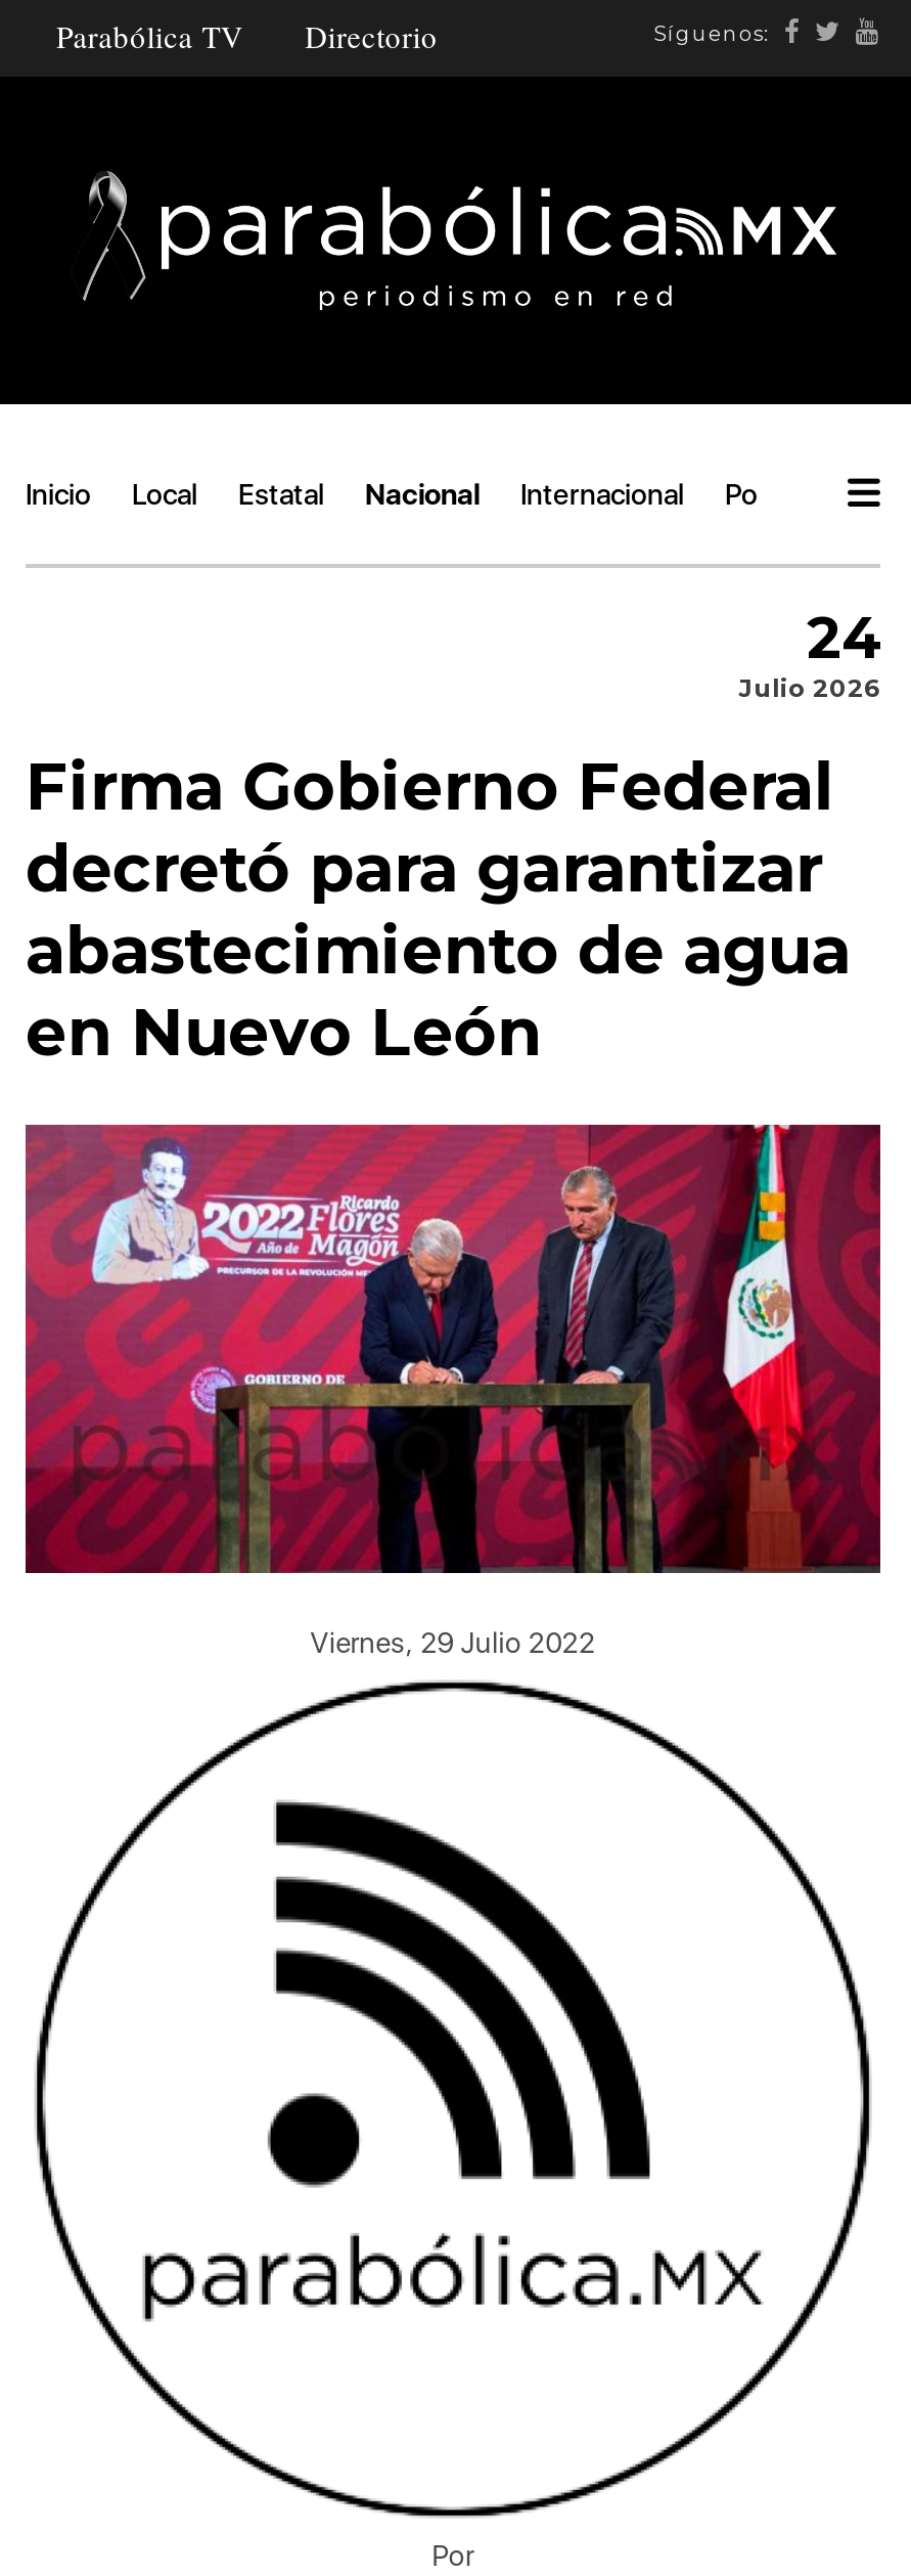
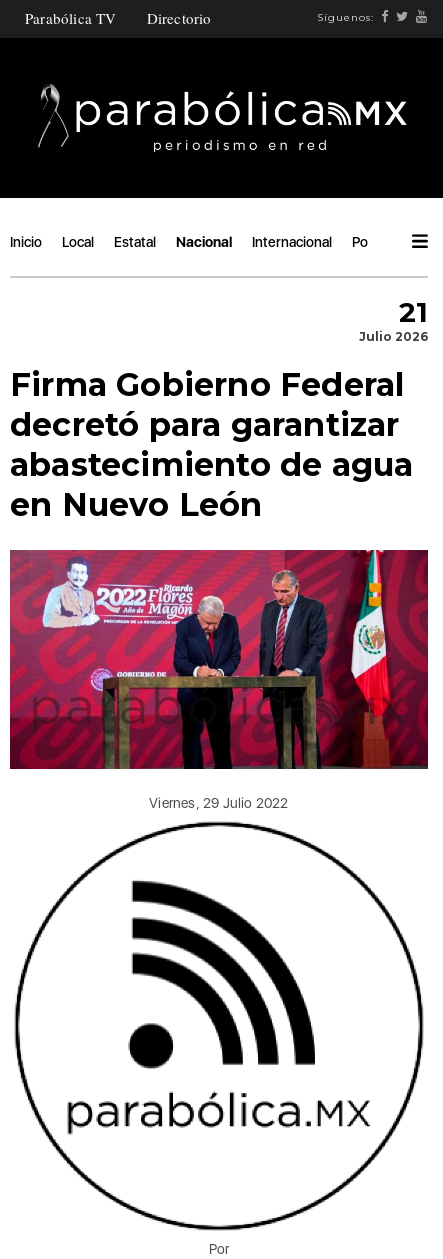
- 24
+ 21
